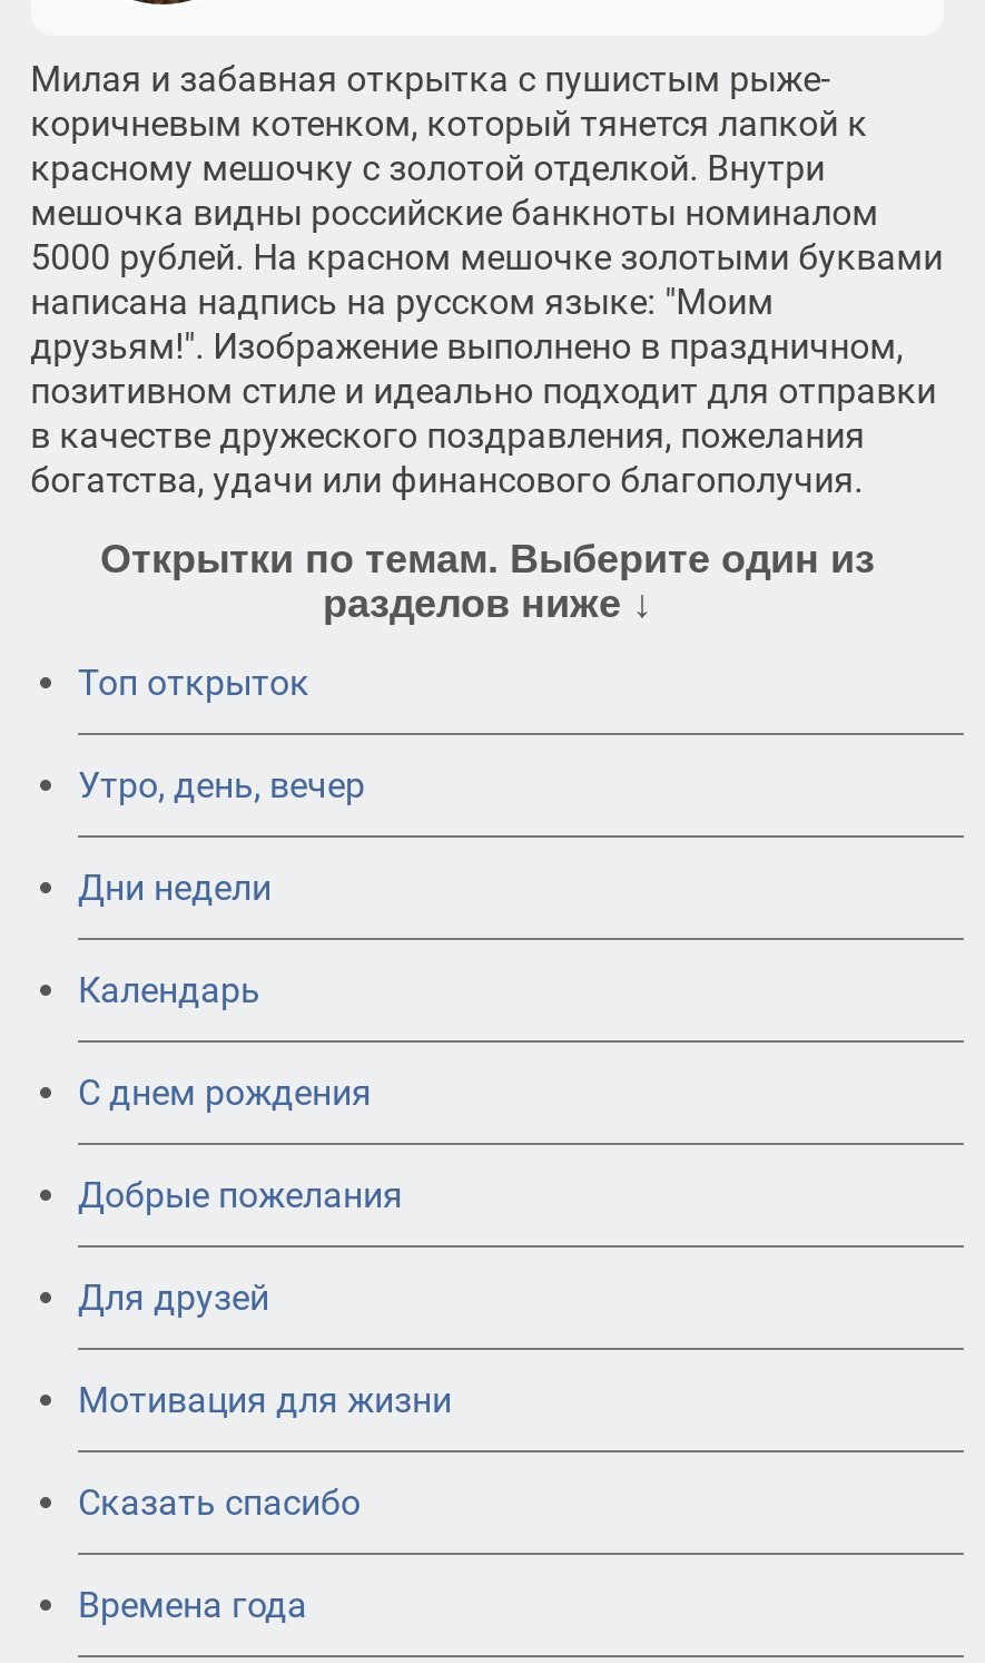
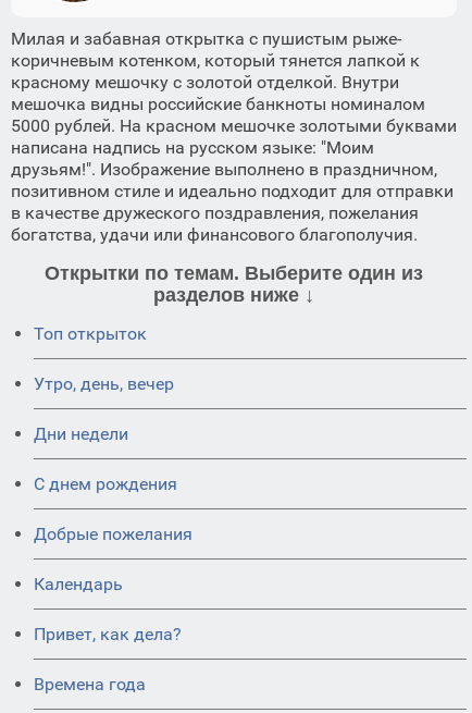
- Календарь

- Для друзей
- Мотивация для жизни
- Сказать спасибо
+ Календарь
+ Привет, как дела?
